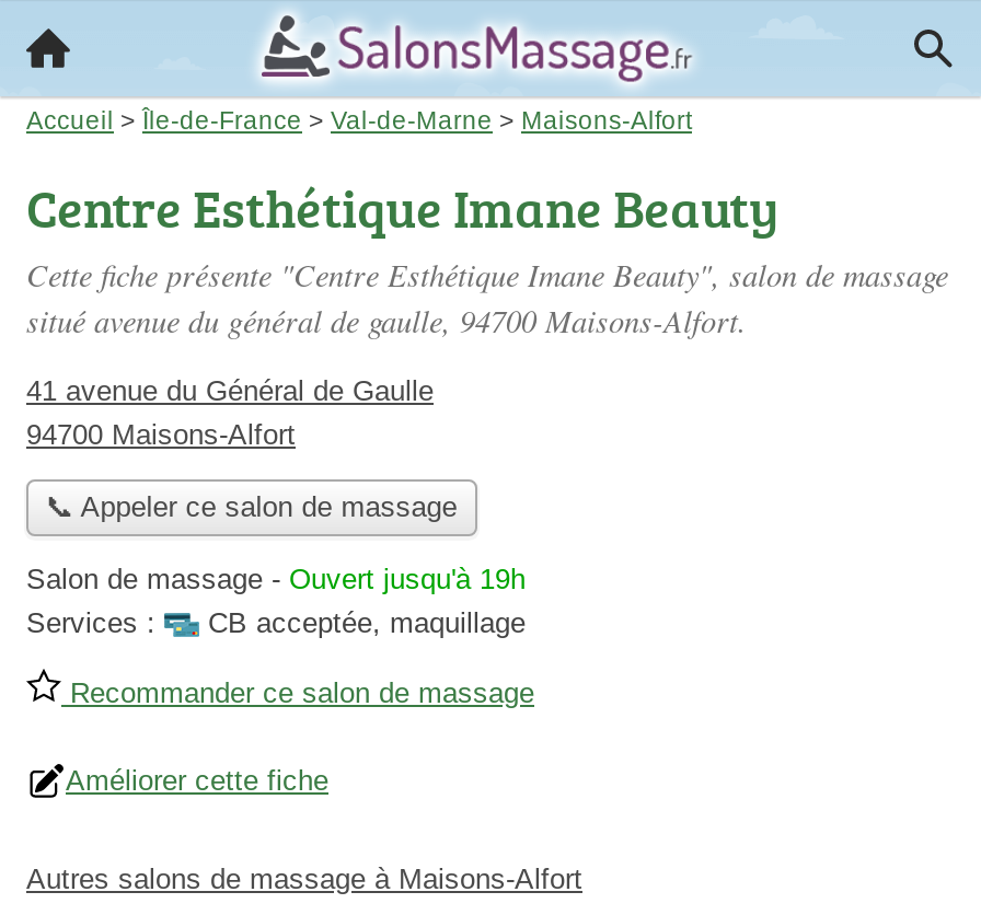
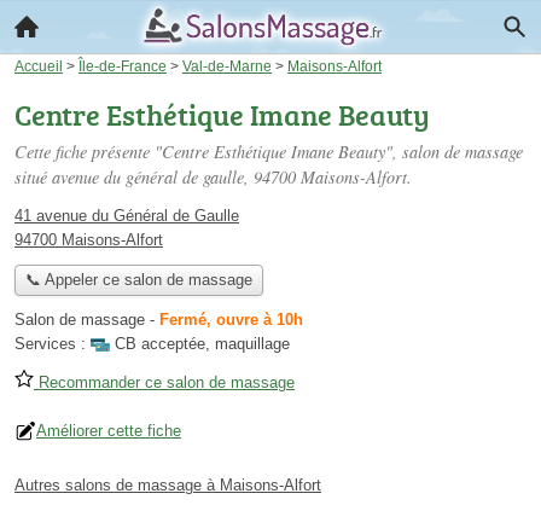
- Salon de massage - Ouvert jusqu'à 19h
+ Salon de massage - Fermé, ouvre à 10h
